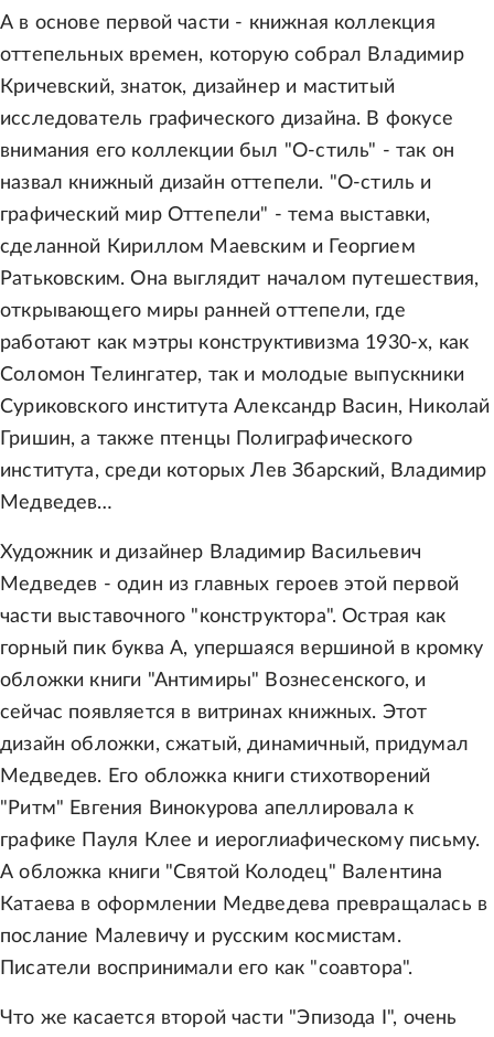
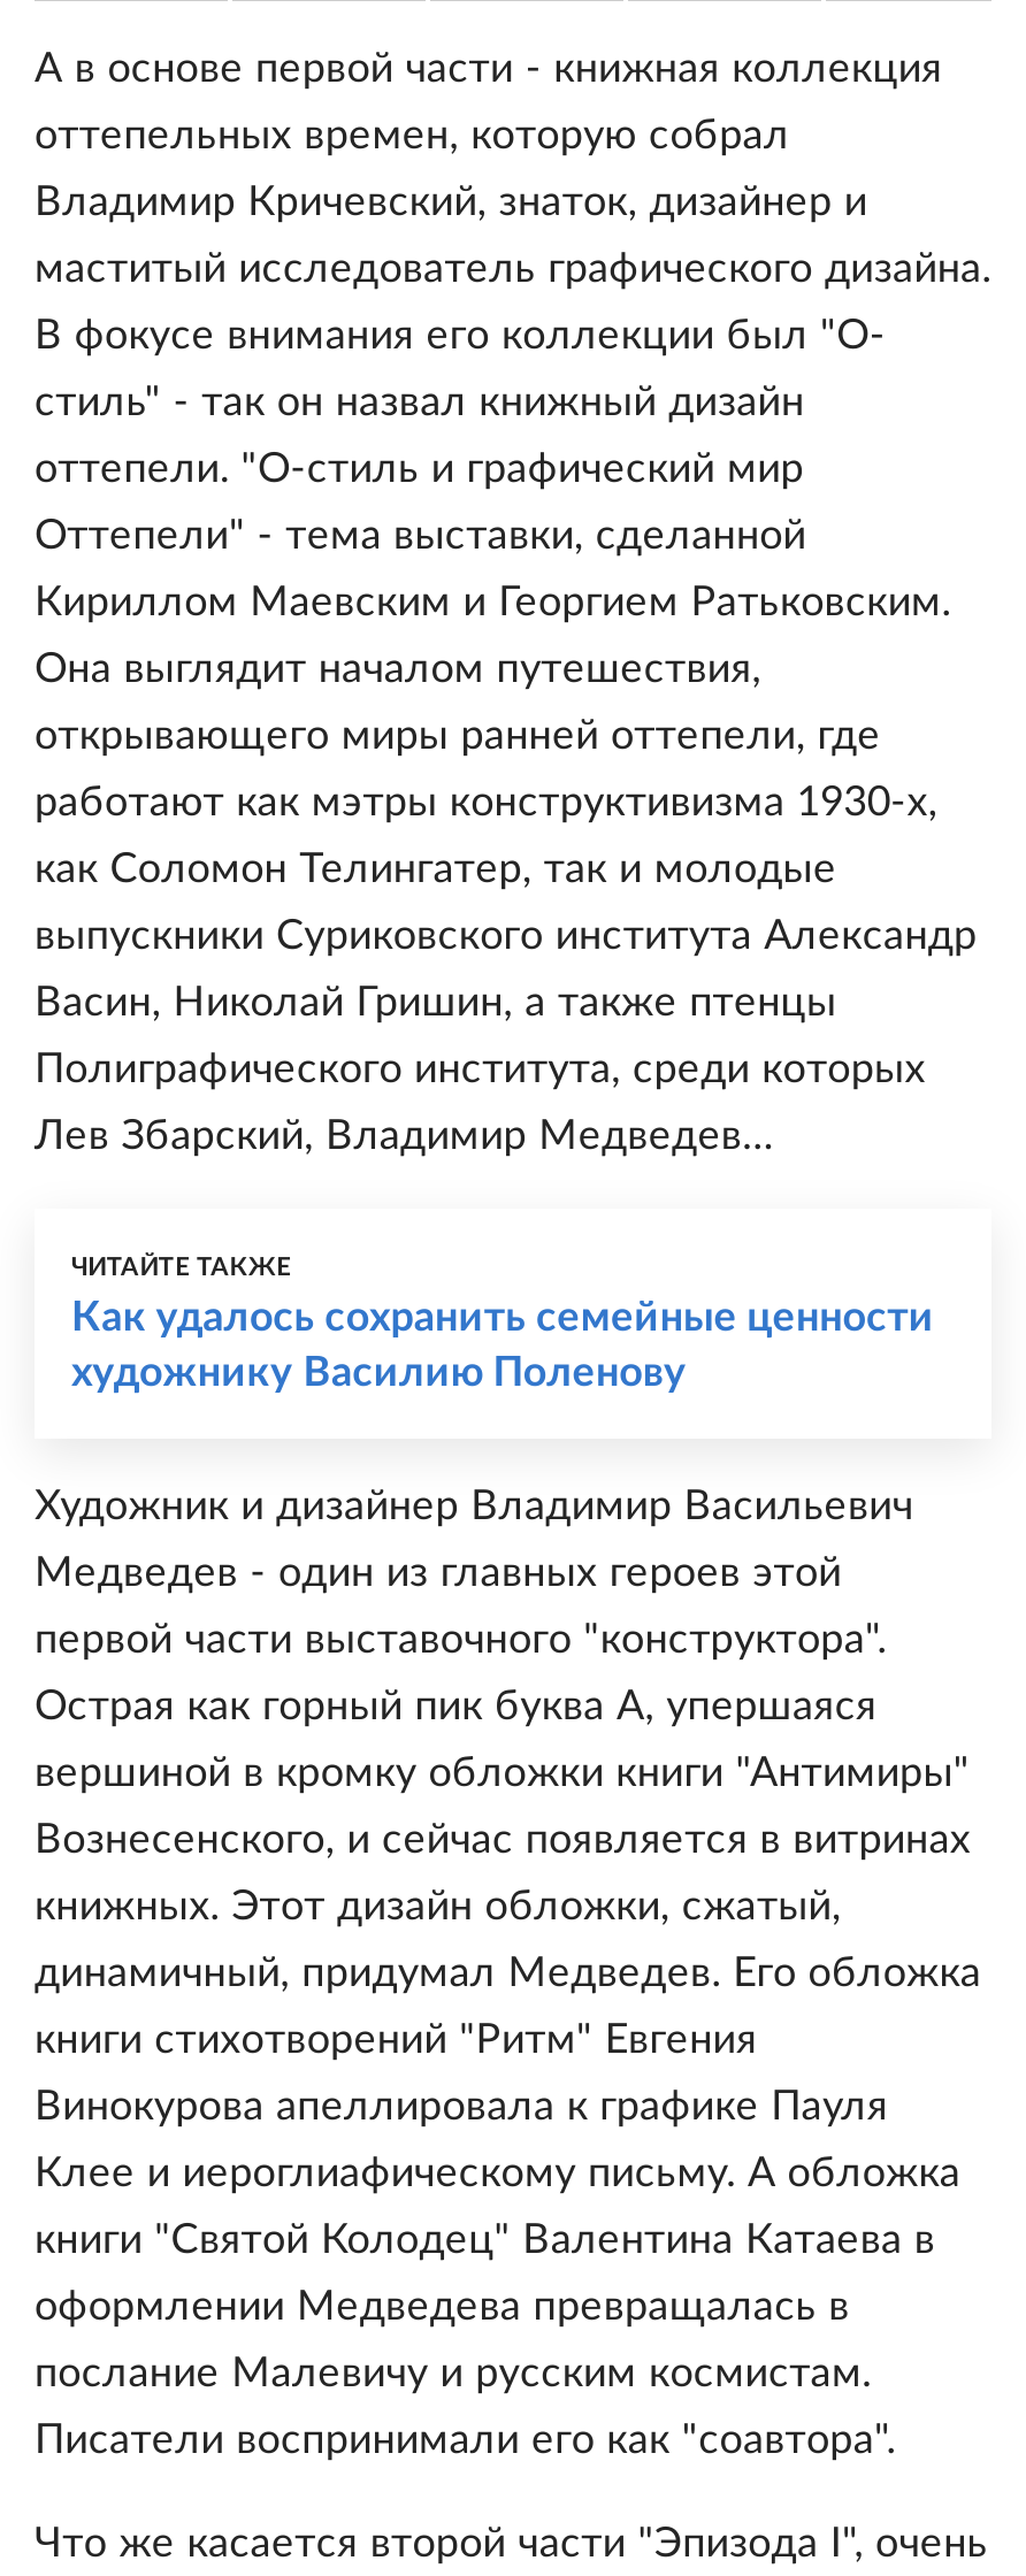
- работают как мэтры конструктивизма 1930-х, как
- Соломон Телингатер, так и молодые выпускники
- Суриковского института Александр Васин, Николай
- Гришин, а также птенцы Полиграфического
- института, среди которых Лев Збарский, Владимир
- Медведев…
+ работают как мэтры конструктивизма 1930-х,
+ как Соломон Телингатер, так и молодые
+ выпускники Суриковского института Александр
+ Васин, Николай Гришин, а также птенцы
+ Полиграфического института, среди которых
+ Лев Збарский, Владимир Медведев…
+ ЧИТАЙТЕ ТАКЖЕ
+ Как удалось сохранить семейные ценности
+ художнику Василию Поленову
